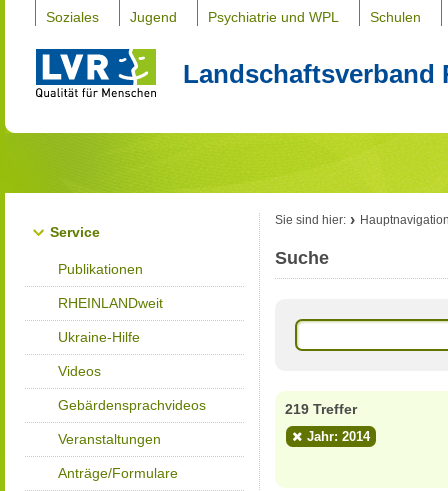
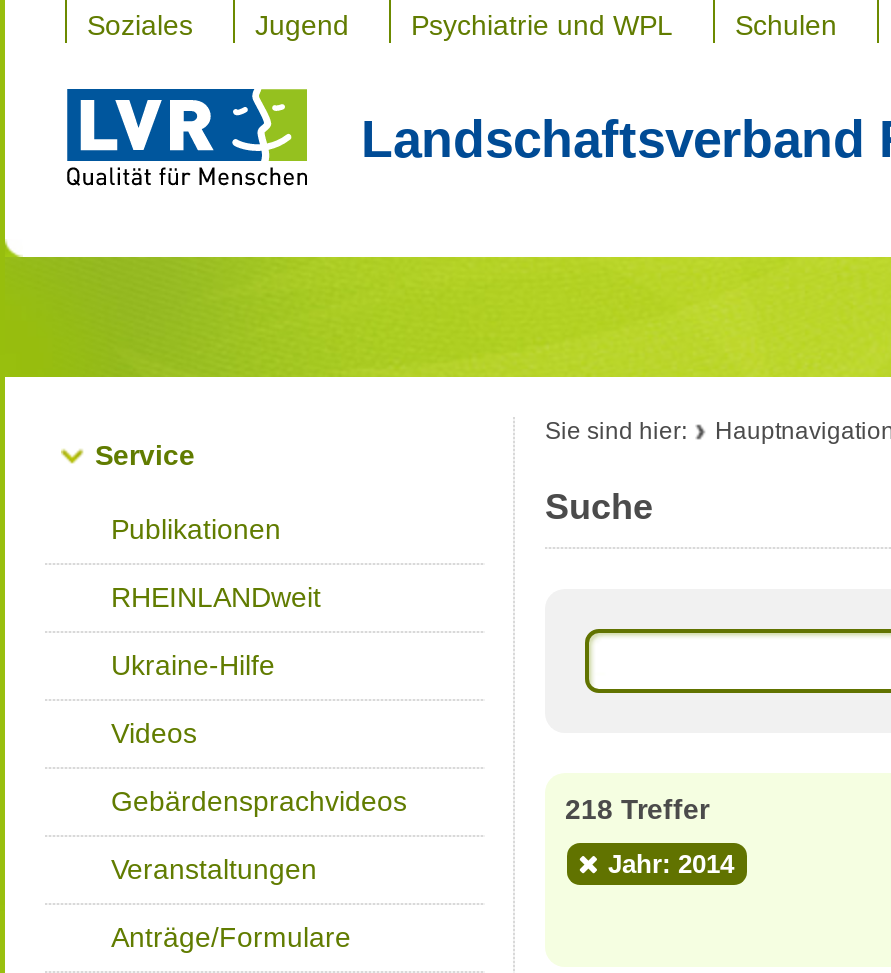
- 219 Treffer
+ 218 Treffer
